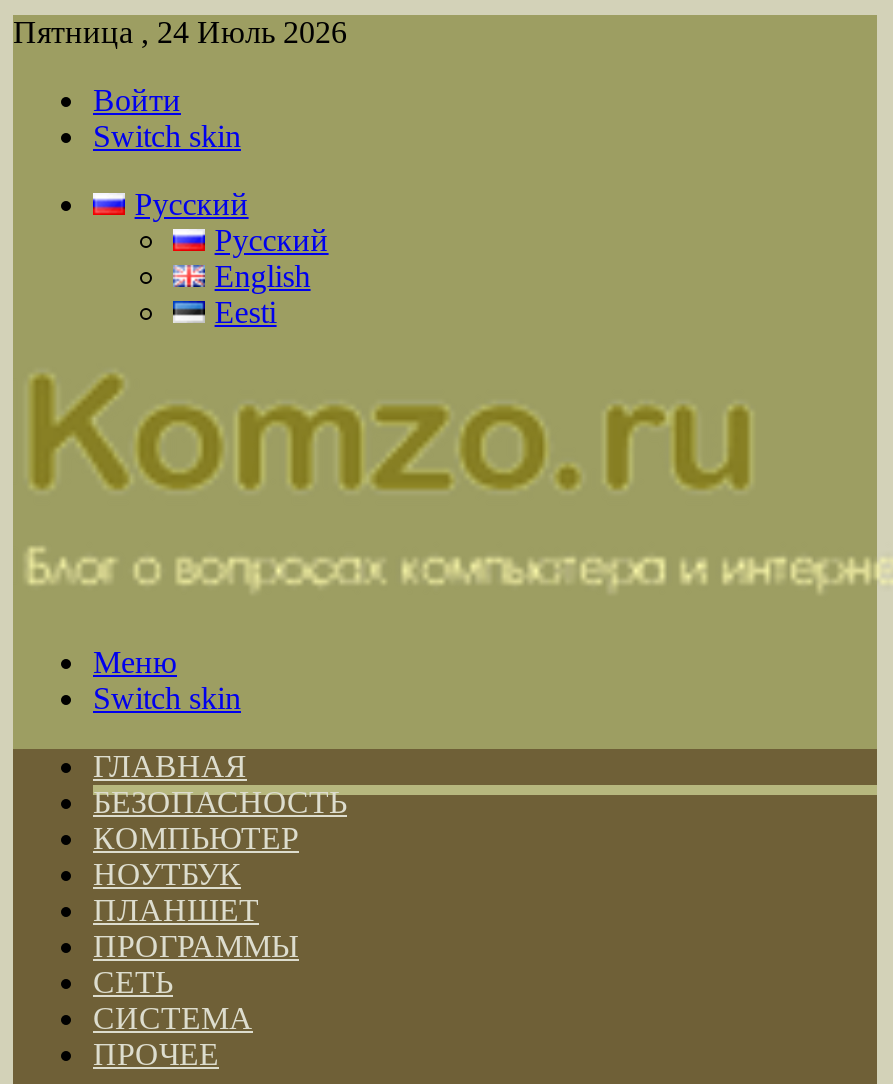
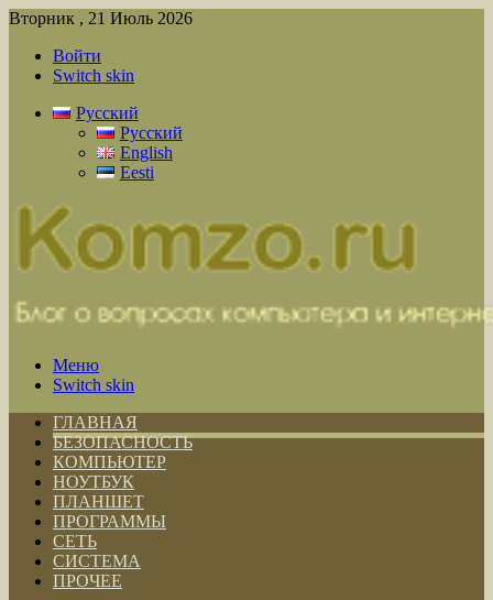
- Пятница , 24 Июль 2026
+ Вторник , 21 Июль 2026
